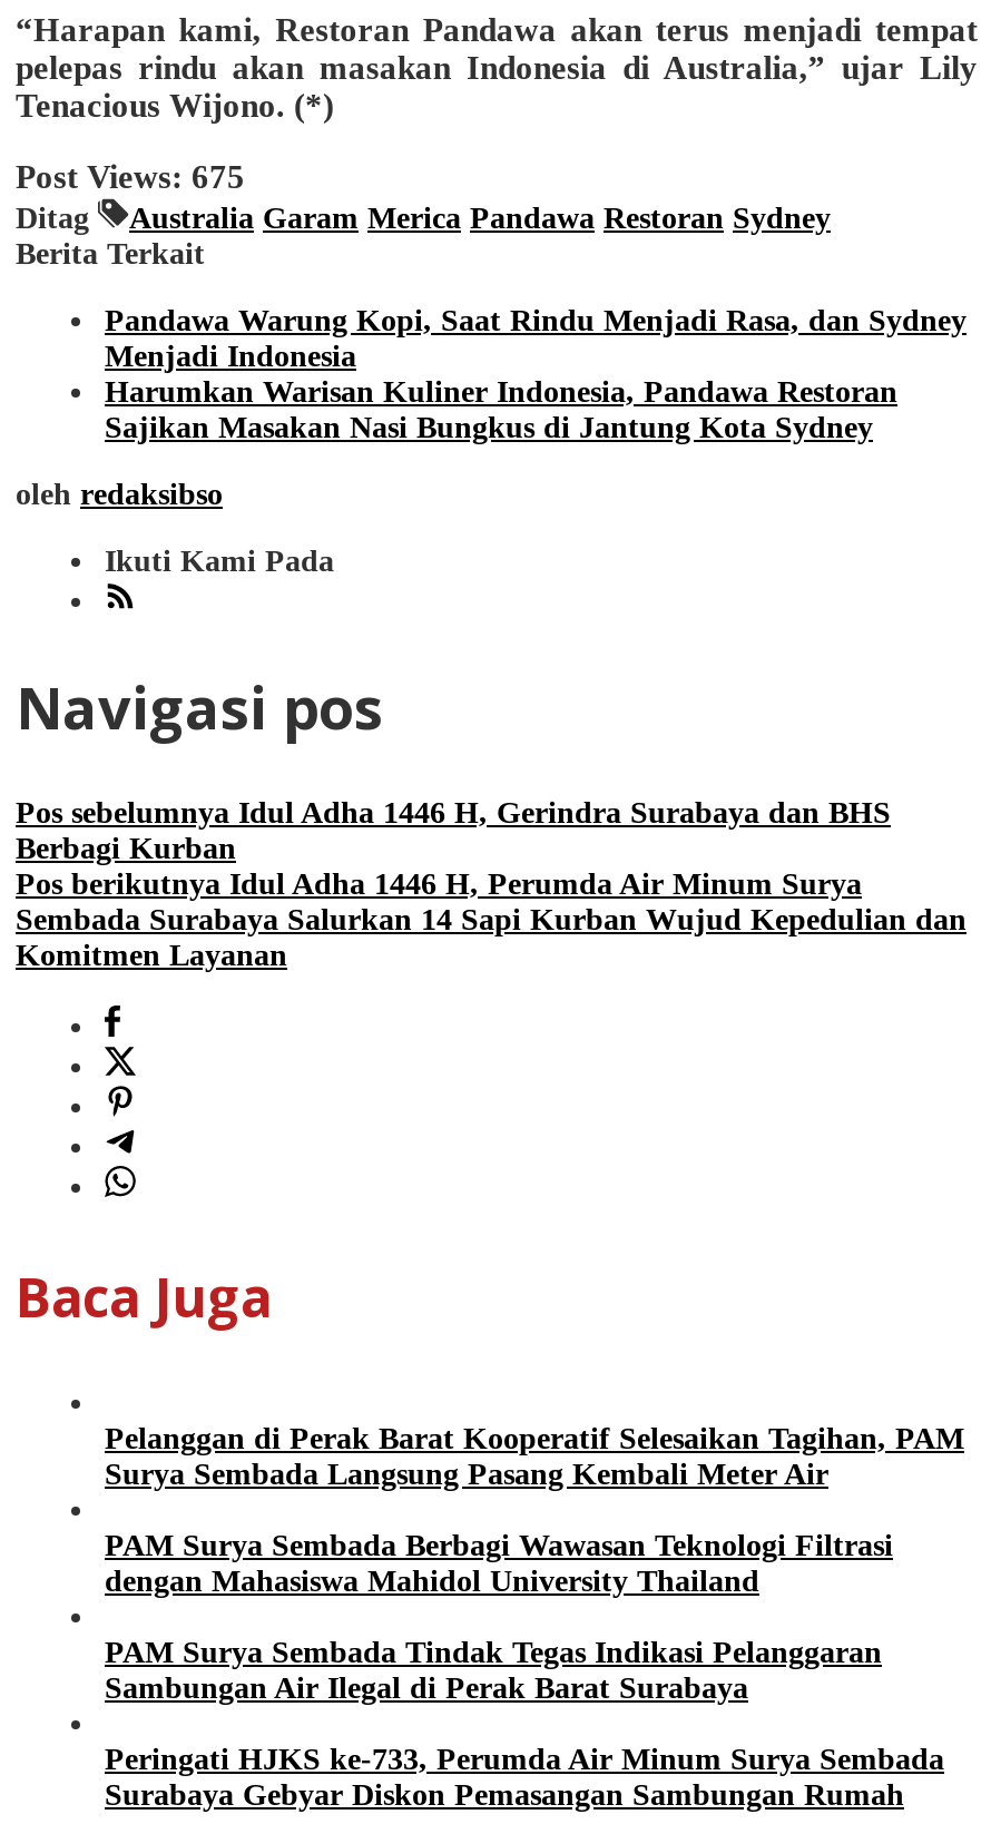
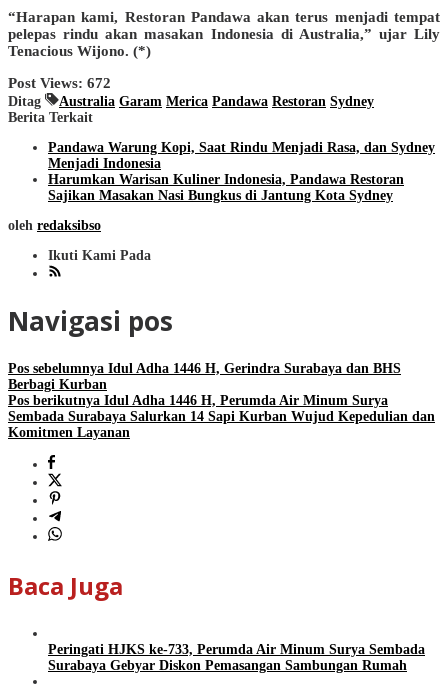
- Post Views: 675
+ Post Views: 672

- Pelanggan di Perak Barat Kooperatif Selesaikan Tagihan, PAM
- Surya Sembada Langsung Pasang Kembali Meter Air
- PAM Surya Sembada Berbagi Wawasan Teknologi Filtrasi
- dengan Mahasiswa Mahidol University Thailand
- PAM Surya Sembada Tindak Tegas Indikasi Pelanggaran
- Sambungan Air Ilegal di Perak Barat Surabaya
